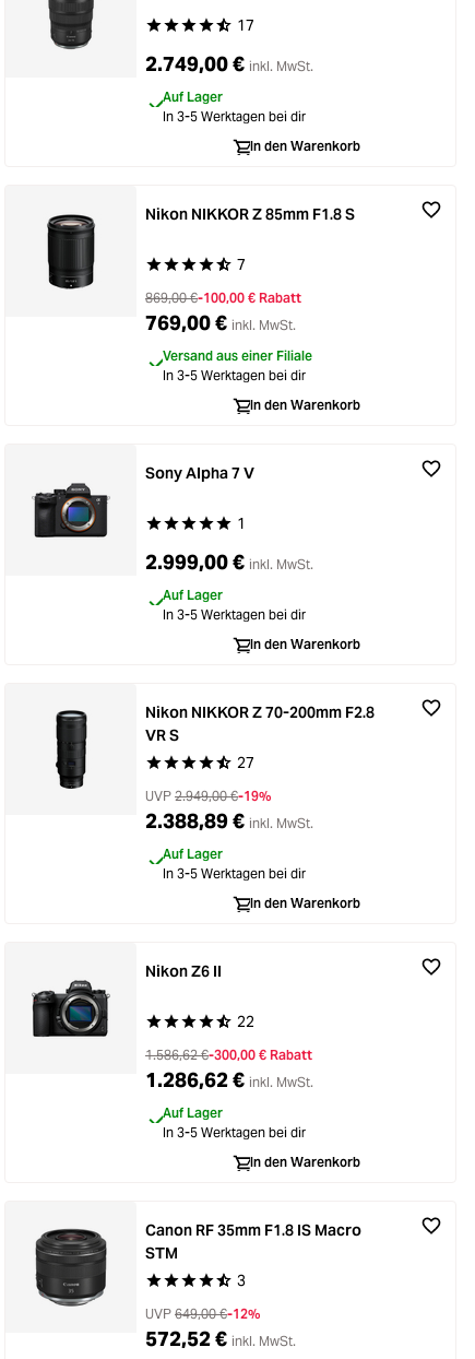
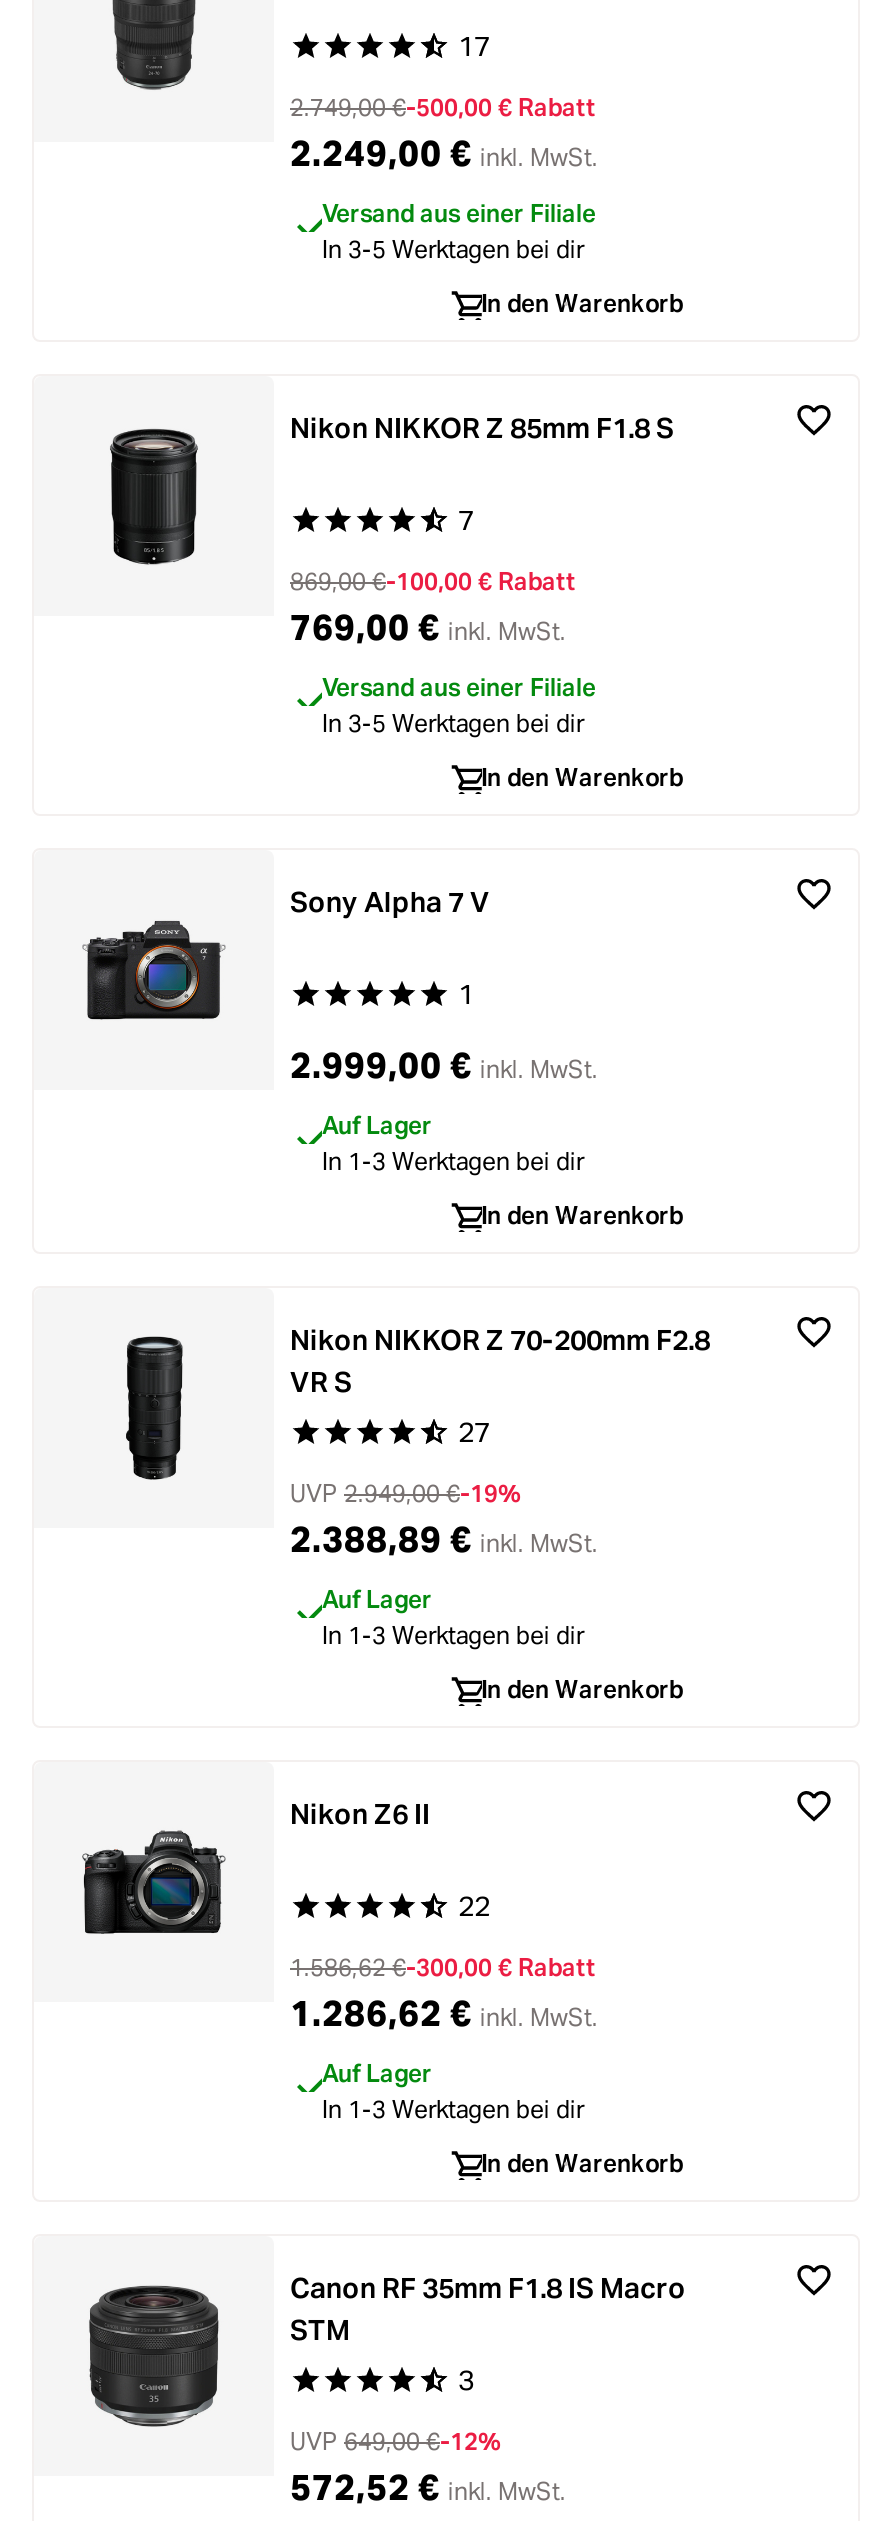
- 2.749,00 € inkl. MwSt.
+ 2.749,00 €-500,00 € Rabatt
+ 2.249,00 € inkl. MwSt.

- Auf Lager
+ Versand aus einer Filiale

- In 3-5 Werktagen bei dir
+ In 1-3 Werktagen bei dir

- In 3-5 Werktagen bei dir
+ In 1-3 Werktagen bei dir

- In 3-5 Werktagen bei dir
+ In 1-3 Werktagen bei dir
